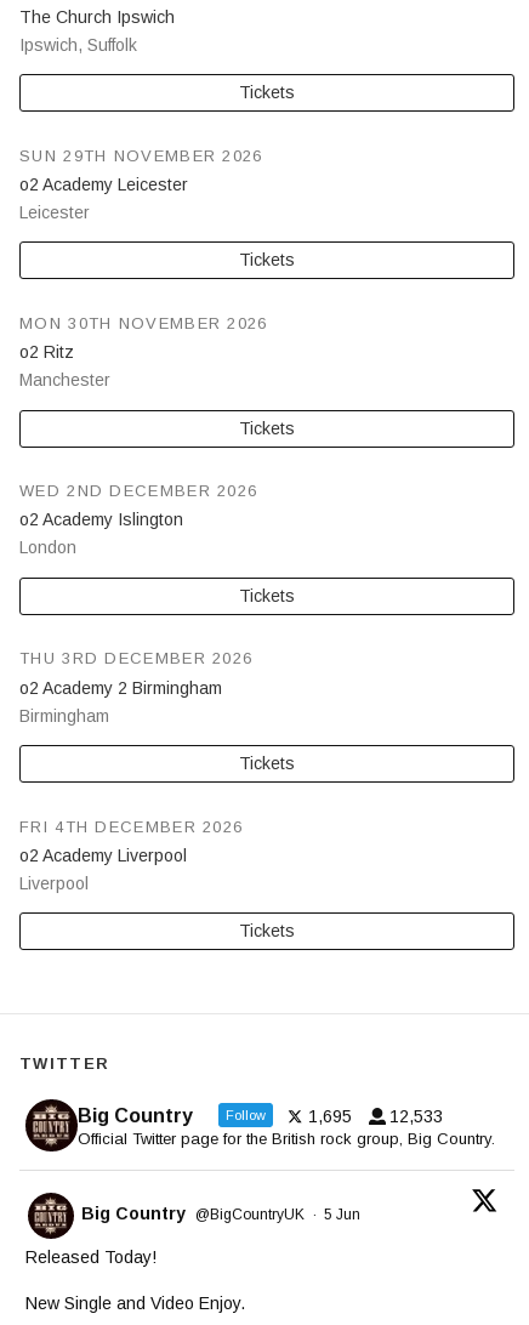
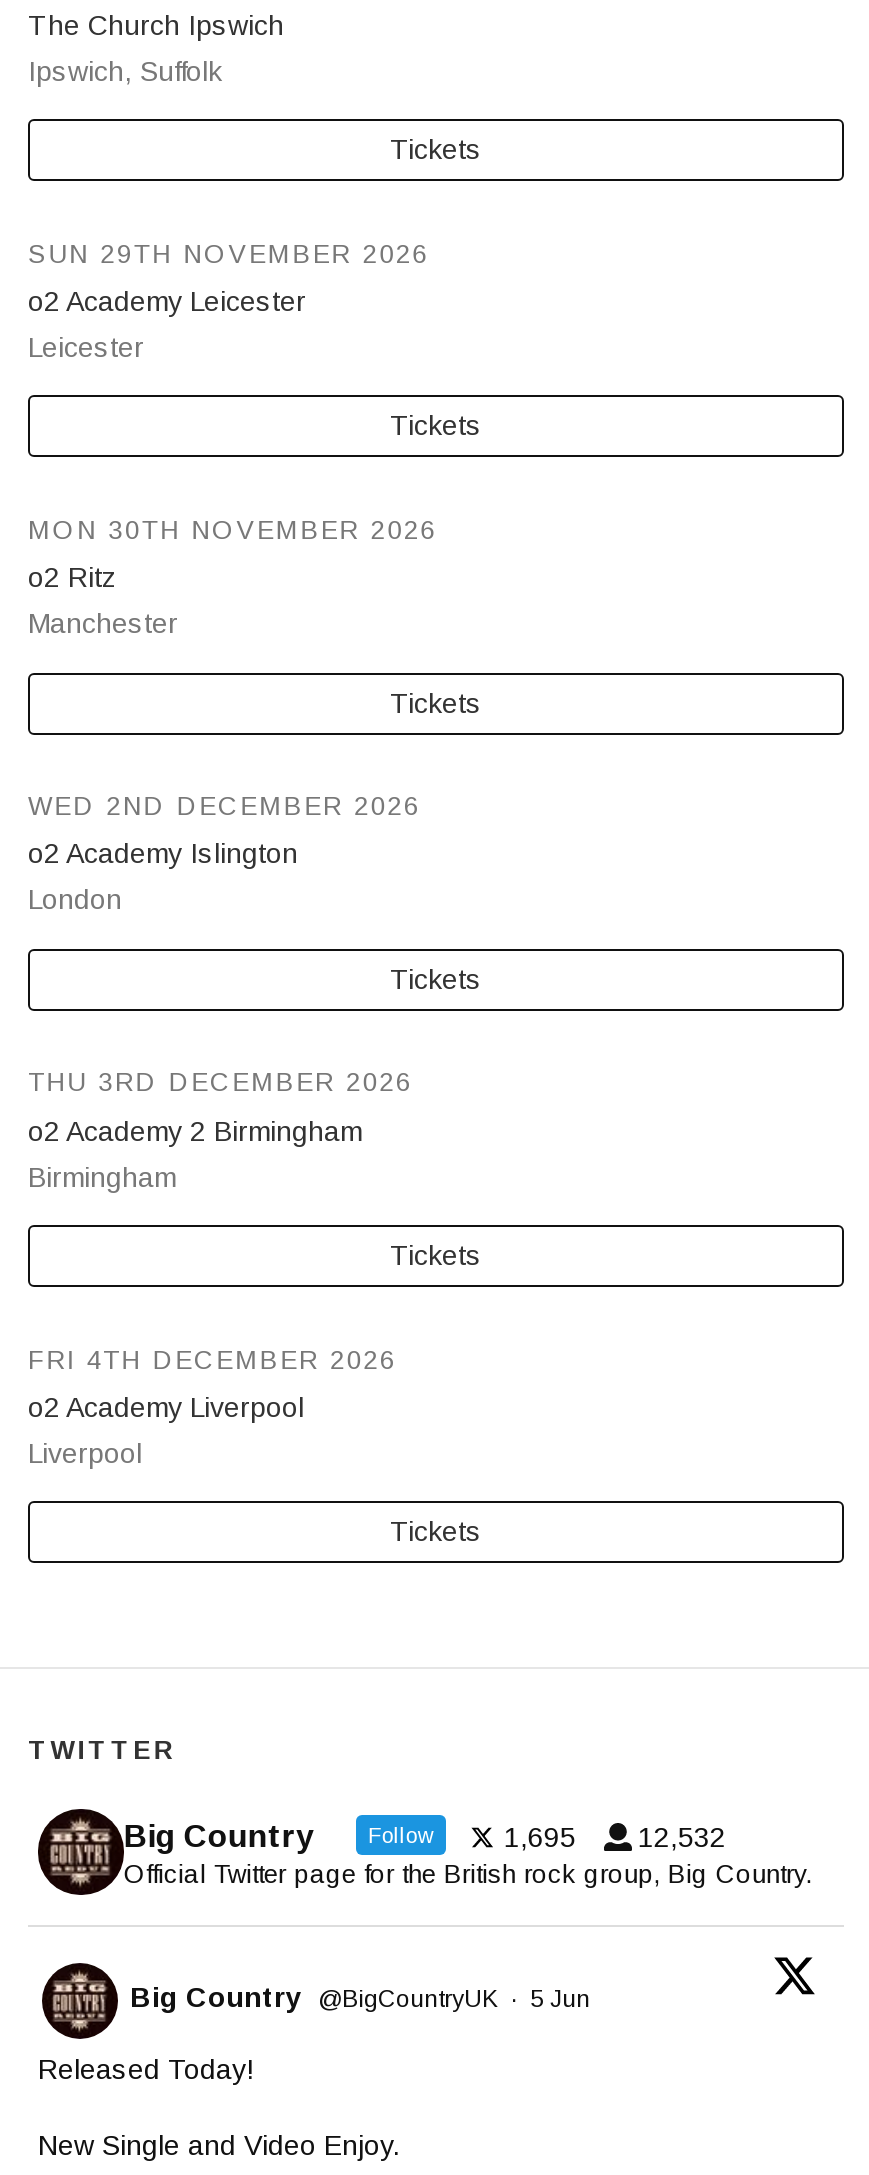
- 1,695 12,533
+ 1,695 12,532
